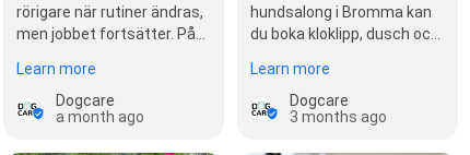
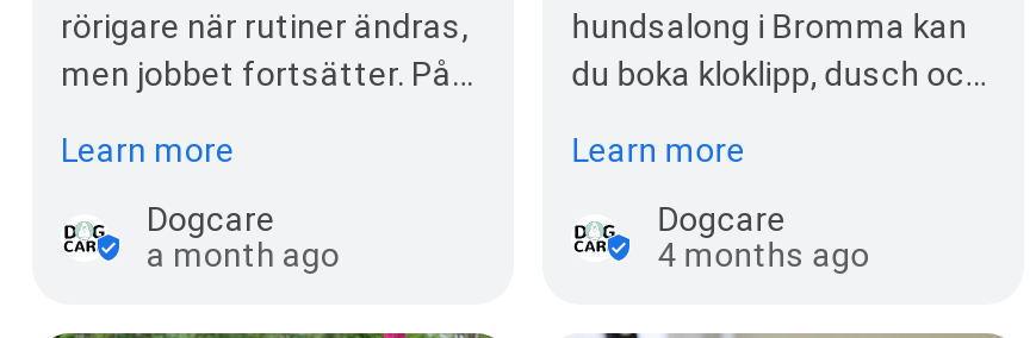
- 3 months ago
+ 4 months ago
